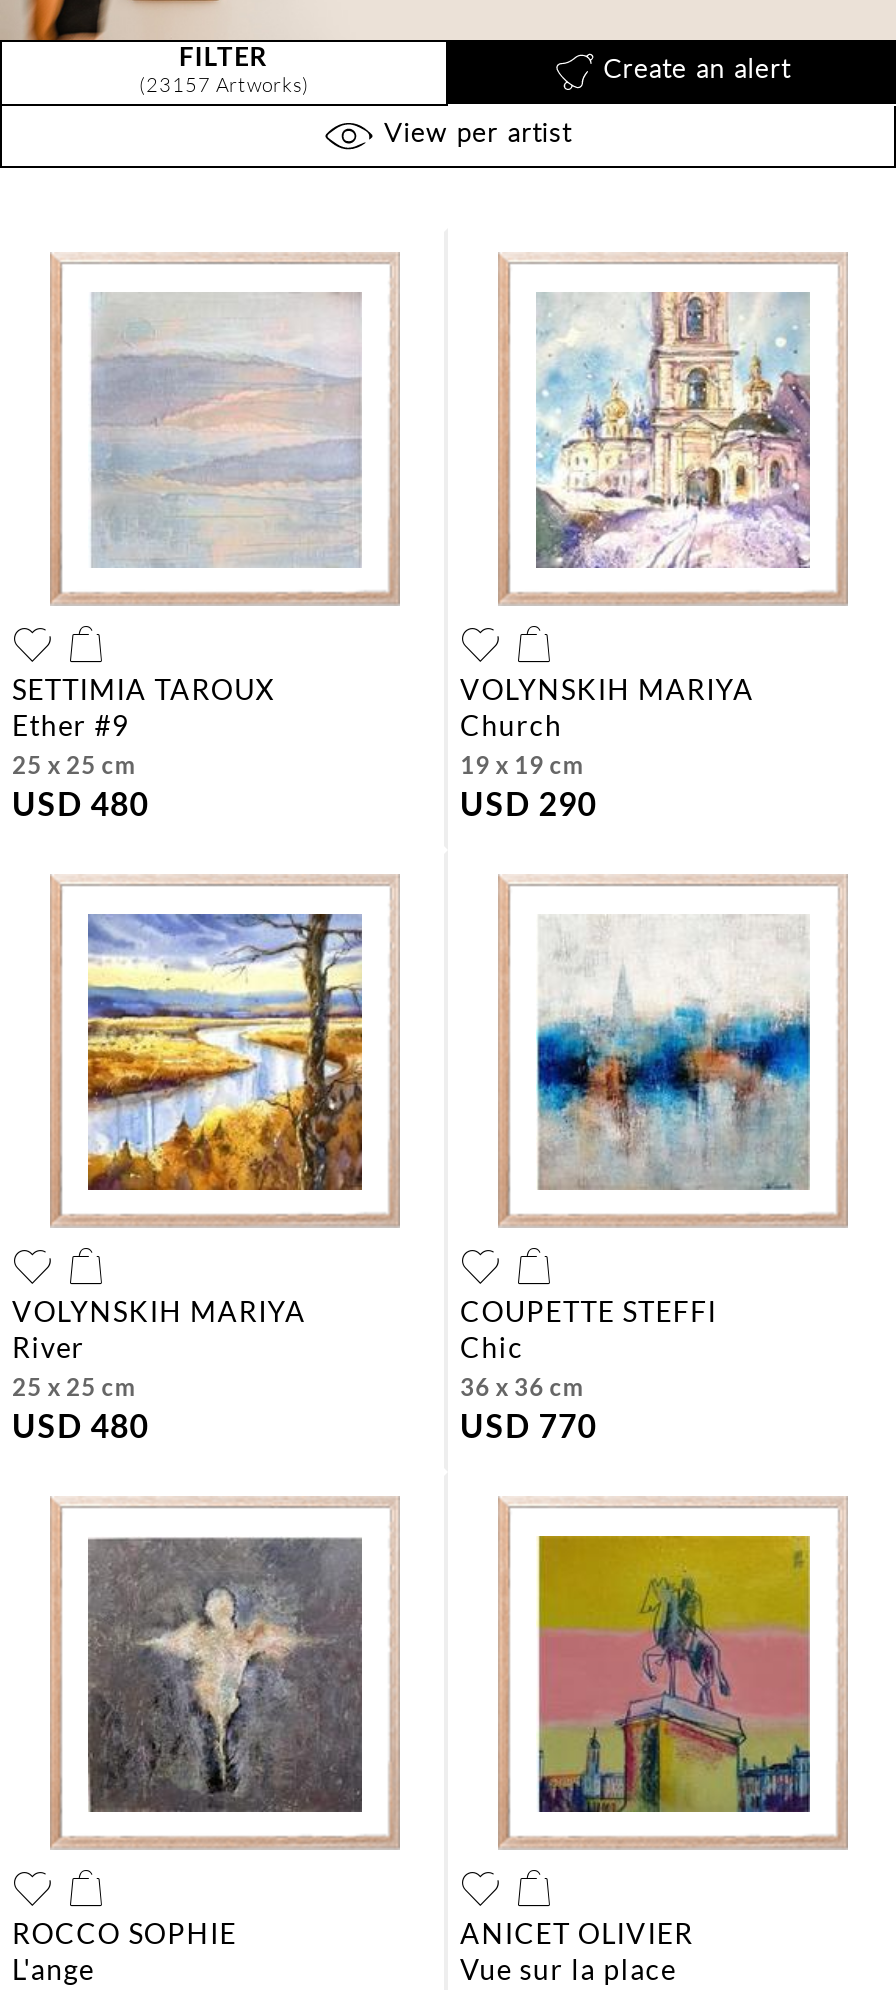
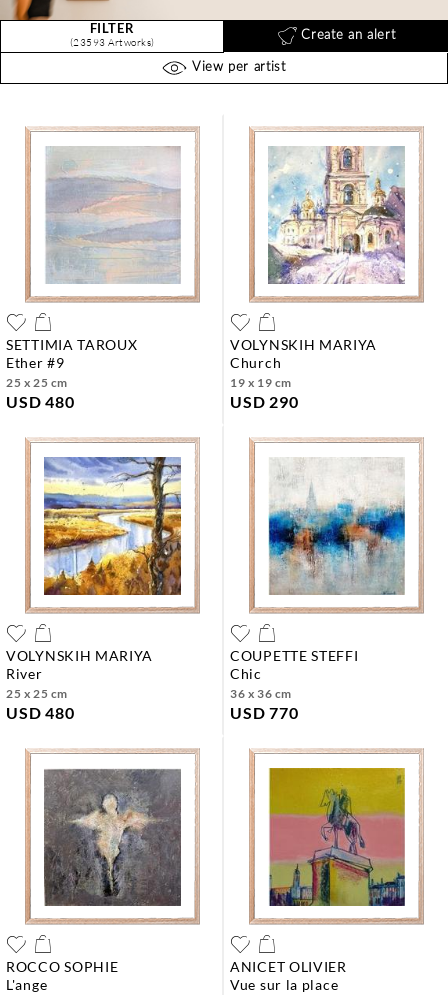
- (23157 Artworks)
+ (23593 Artworks)
